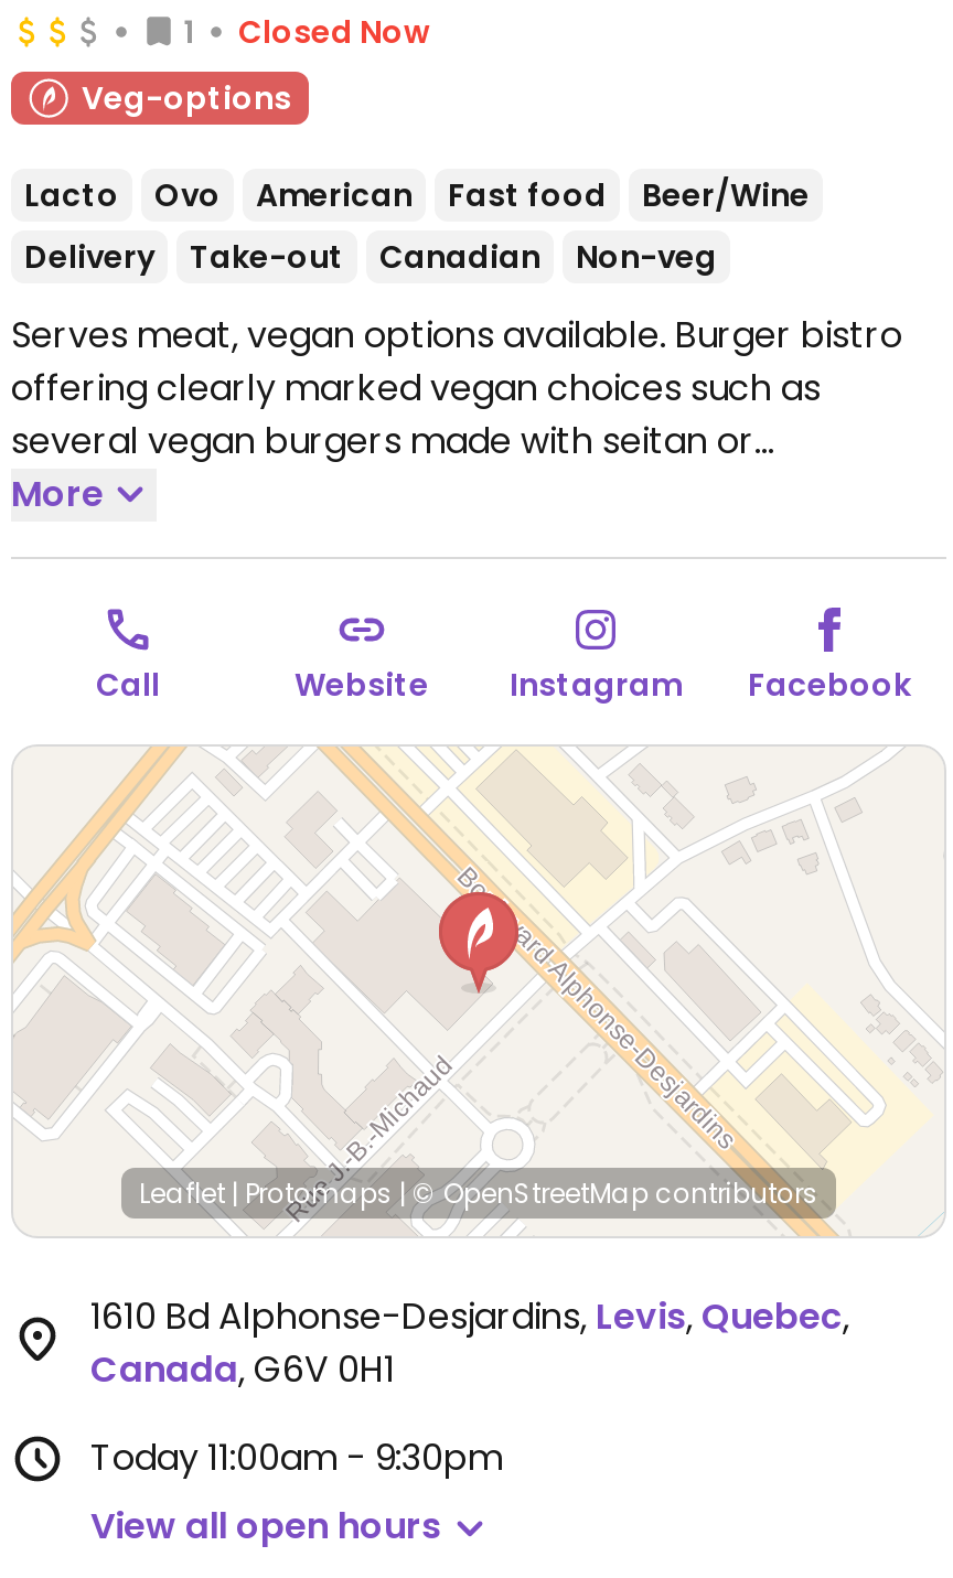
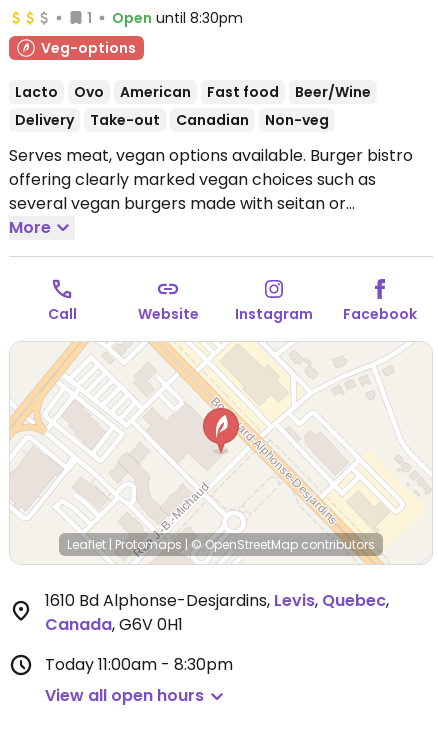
- Closed Now
+ Open until 8:30pm

- Today 11:00am - 9:30pm
+ Today 11:00am - 8:30pm
